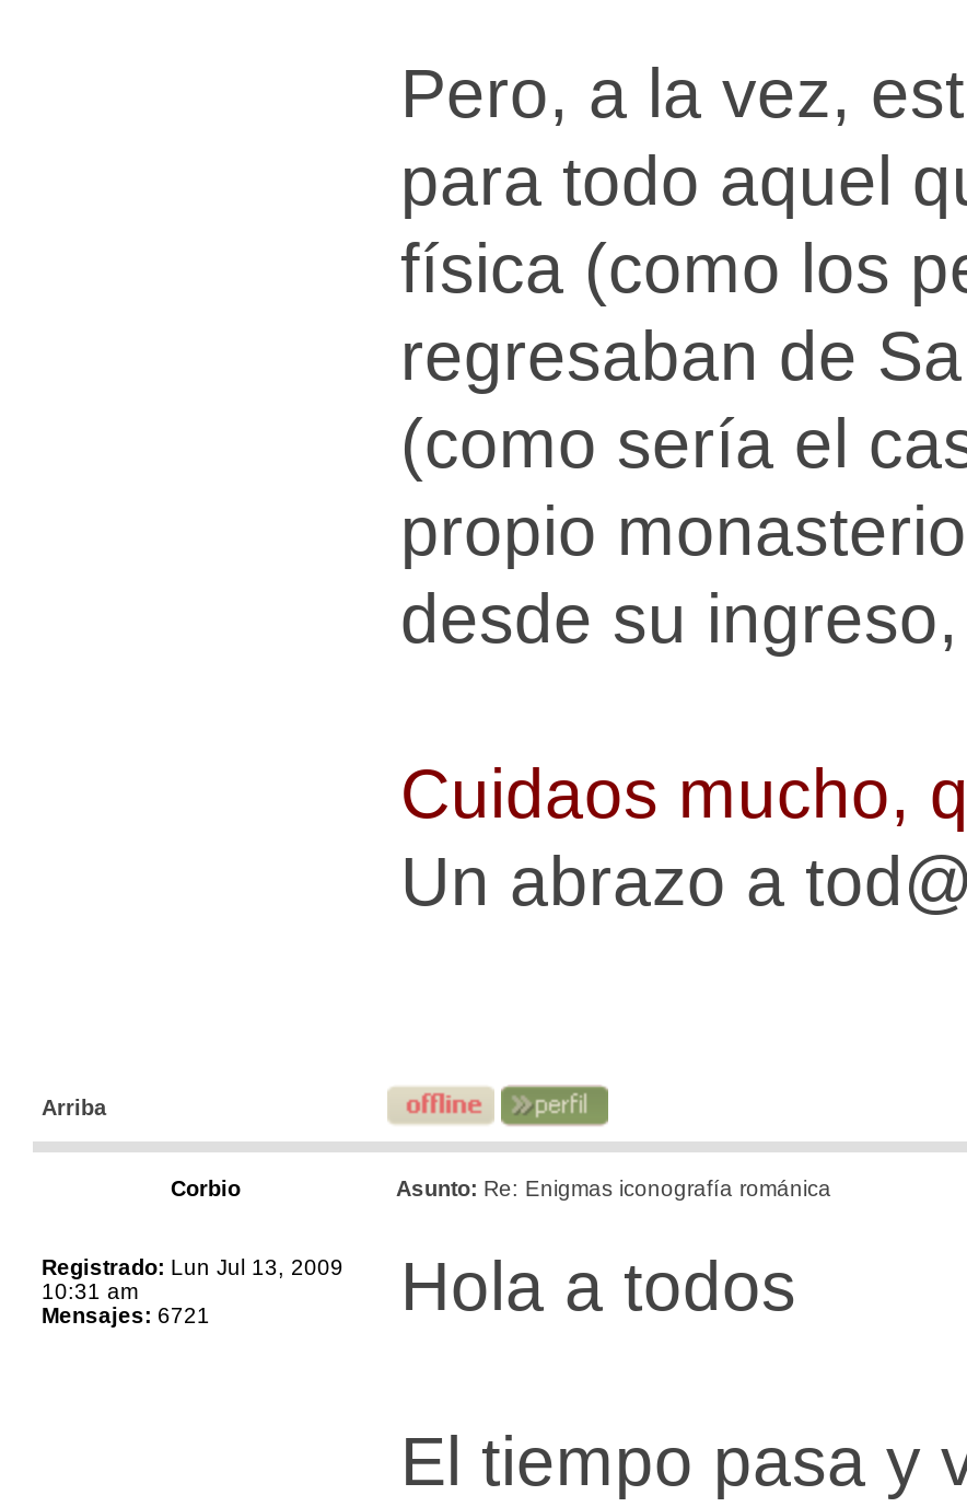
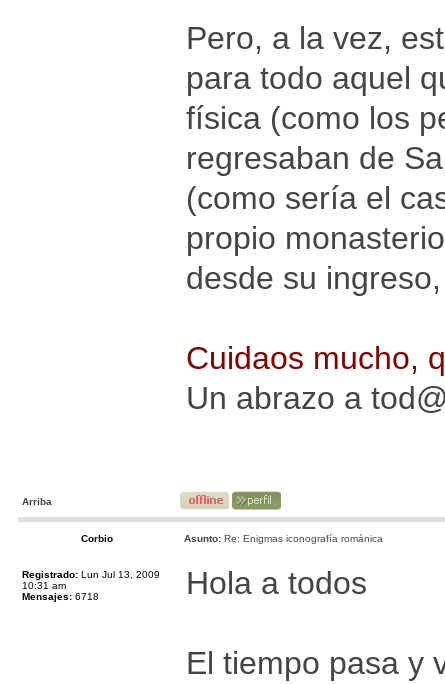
- Mensajes: 6721
+ Mensajes: 6718
